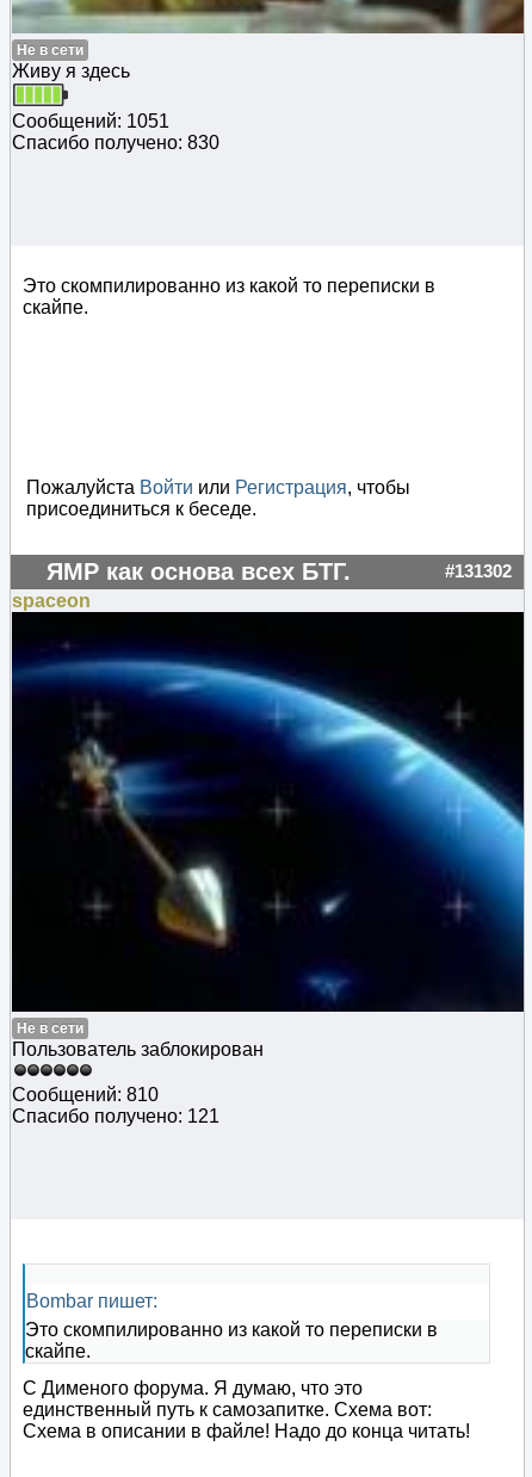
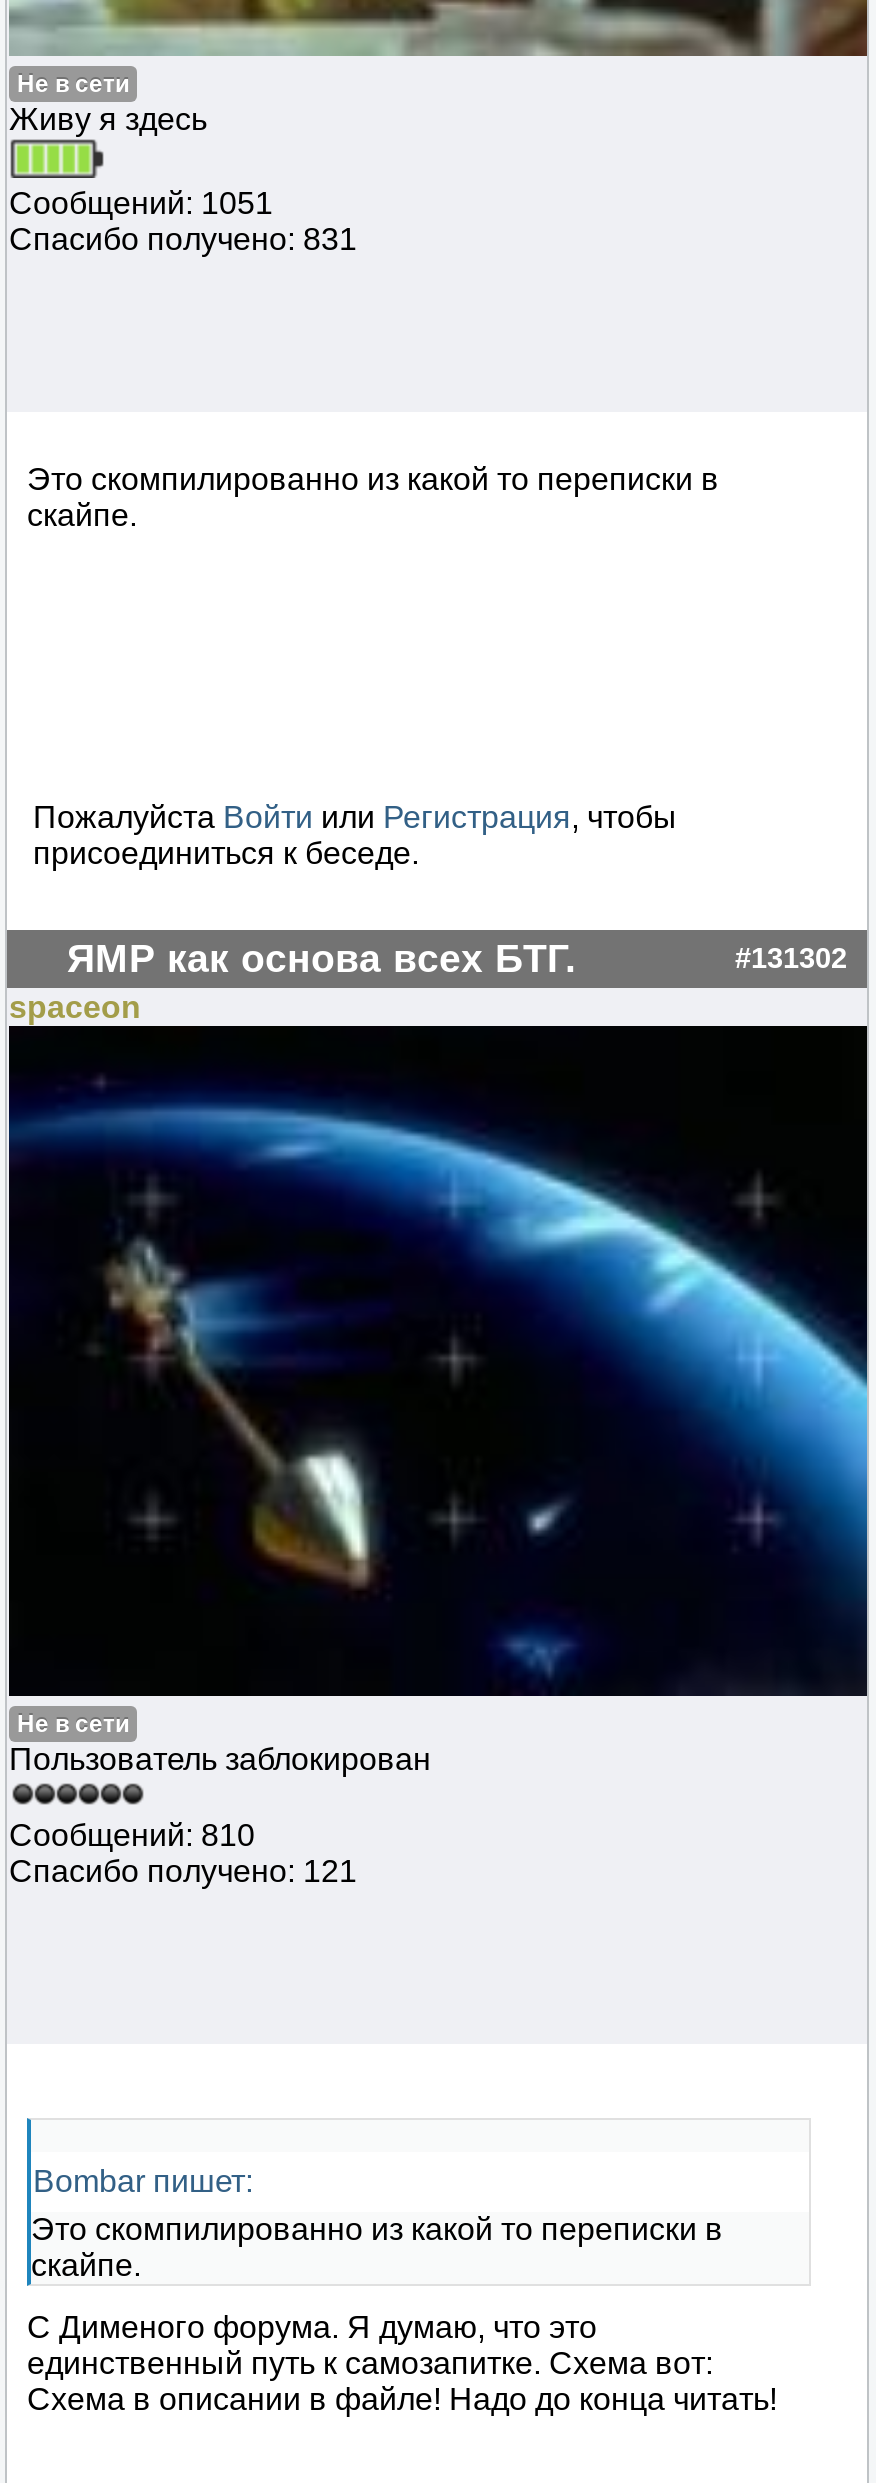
- Спасибо получено: 830
+ Спасибо получено: 831
